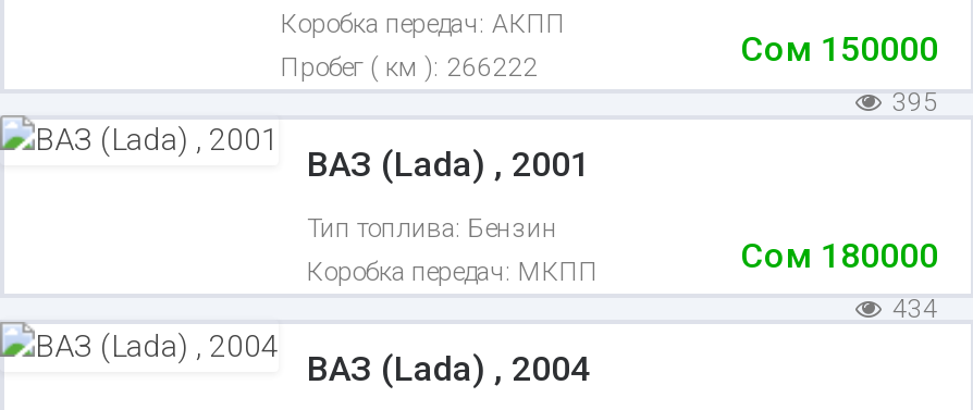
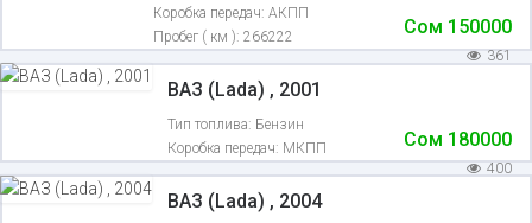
- 395
+ 361

- 434
+ 400
